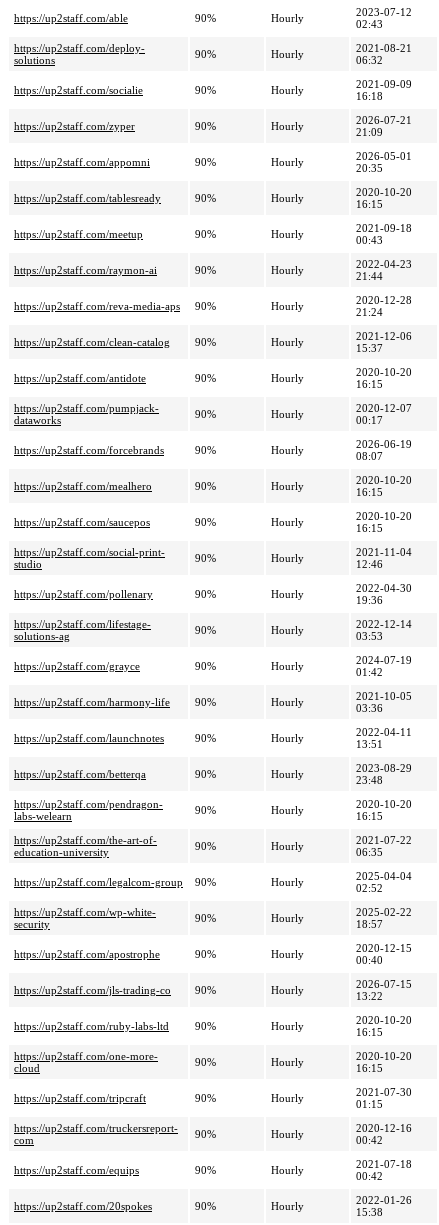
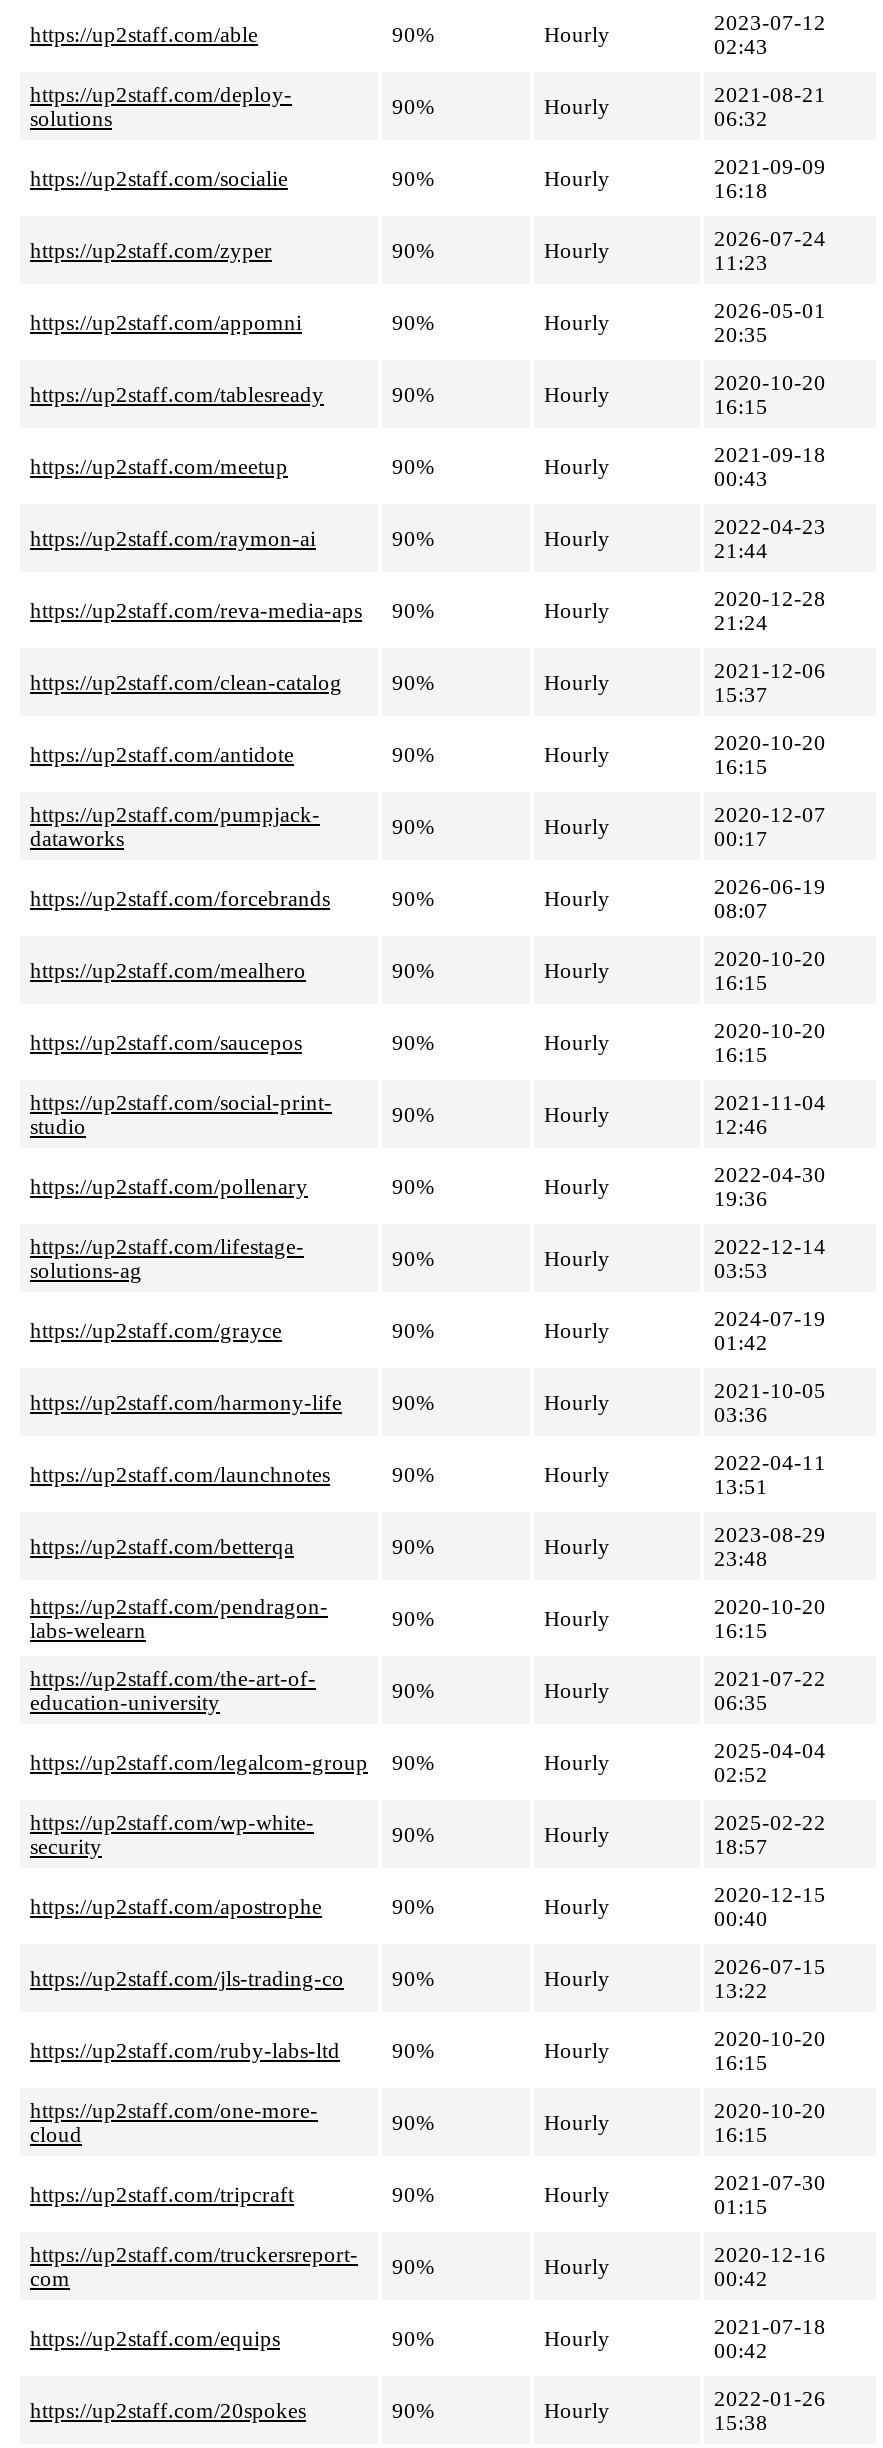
- 2026-07-21
+ 2026-07-24

- 21:09
+ 11:23
